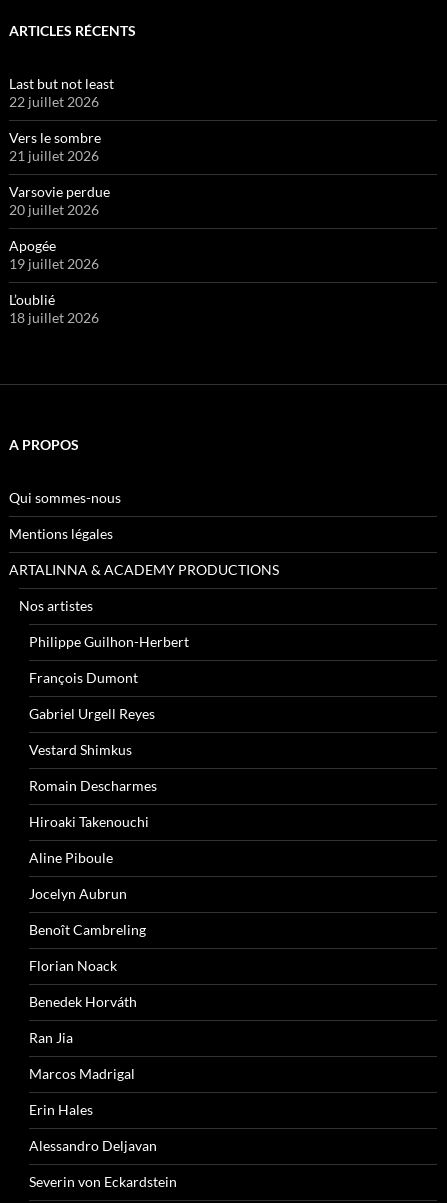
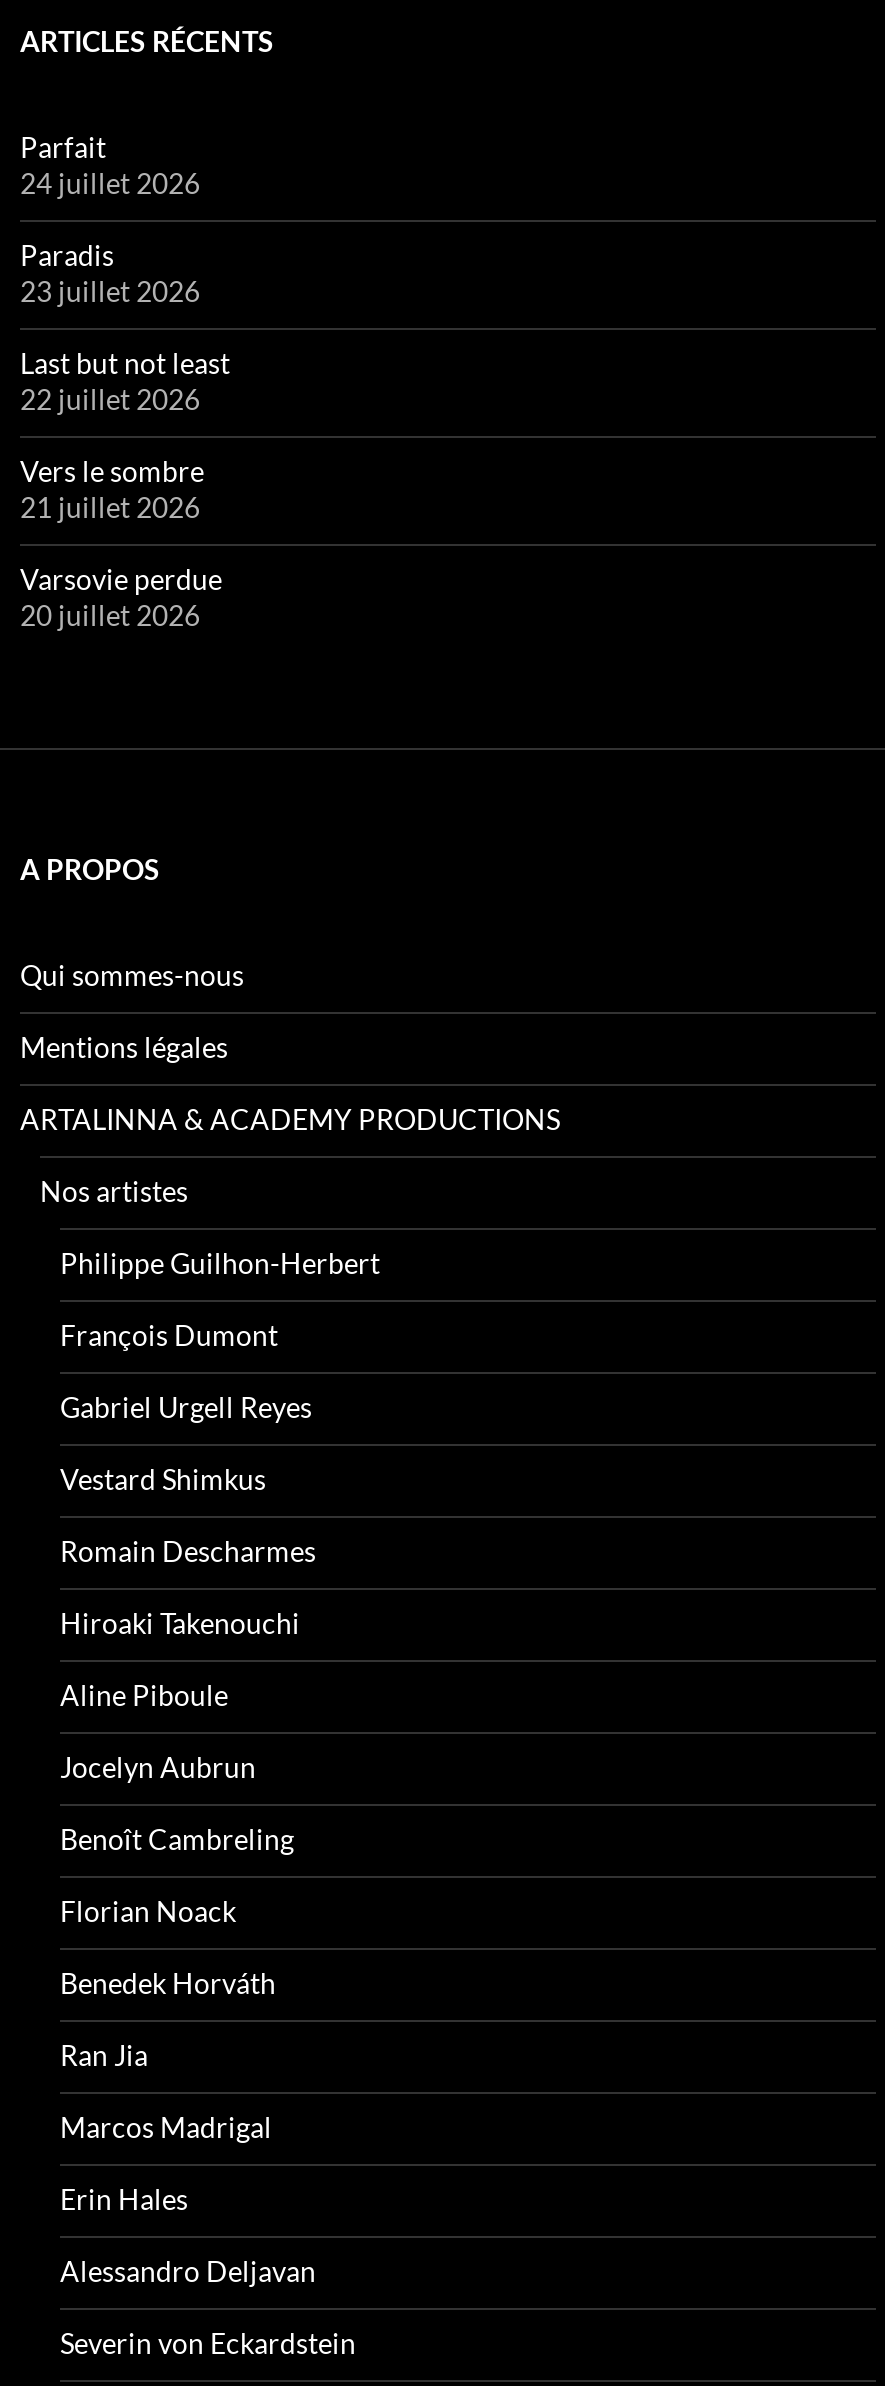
+ Parfait
+ 24 juillet 2026
+ Paradis
+ 23 juillet 2026

moved down: Last but not least | 22 juillet 2026 | Vers le sombre | 21 juillet 2026 | Varsovie perdue | 20 juillet 2026

- Apogée
- 19 juillet 2026
- L’oublié
- 18 juillet 2026
